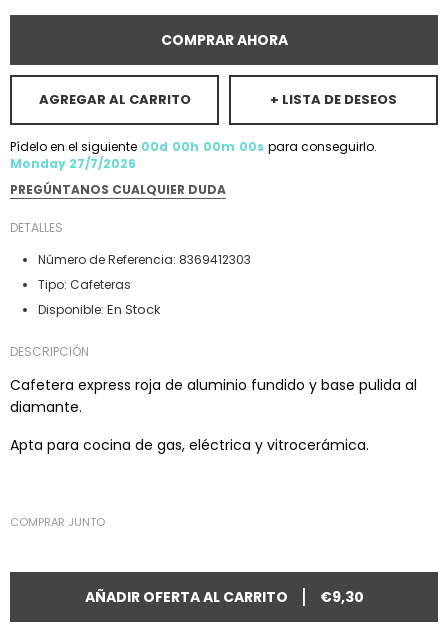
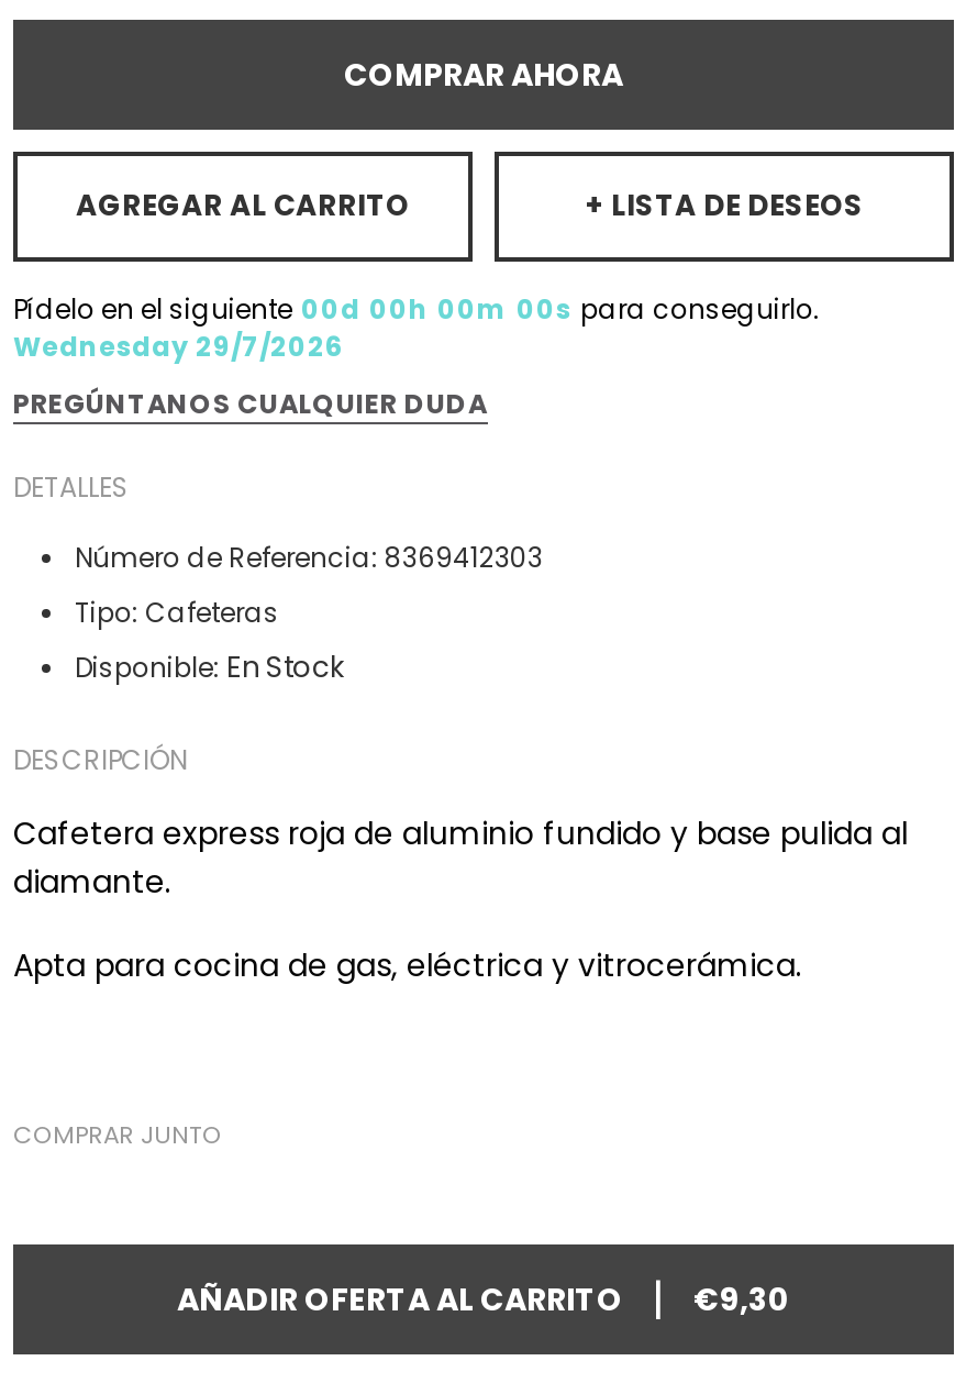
- Monday 27/7/2026
+ Wednesday 29/7/2026
